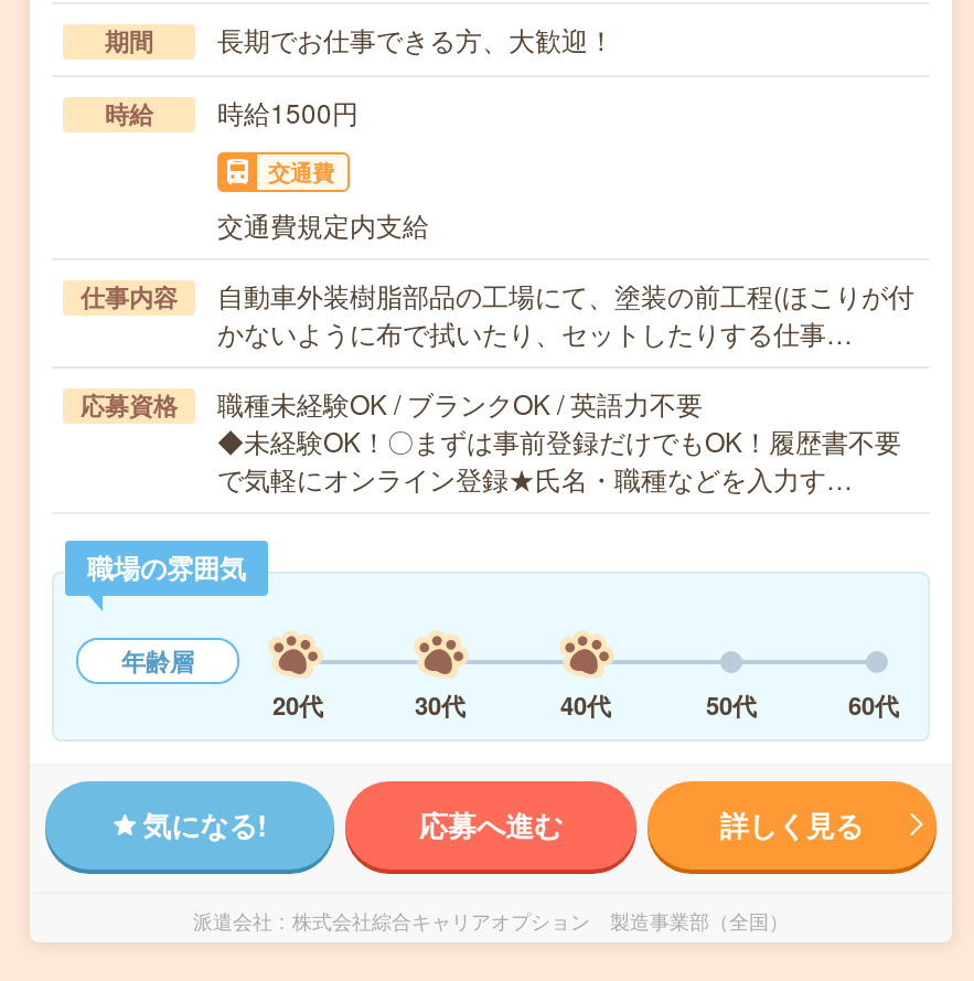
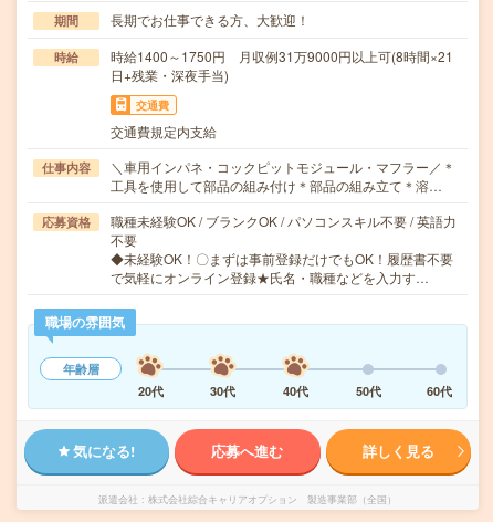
- 時給1500円
+ 時給1400～1750円 月収例31万9000円以上可(8時間×21
+ 日+残業・深夜手当)

- 自動車外装樹脂部品の工場にて、塗装の前工程(ほこりが付
- かないように布で拭いたり、セットしたりする仕事…
+ ＼車用インパネ・コックピットモジュール・マフラー／＊
+ 工具を使用して部品の組み付け＊部品の組み立て＊溶…

- 職種未経験OK / ブランクOK / 英語力不要
+ 職種未経験OK / ブランクOK / パソコンスキル不要 / 英語力
+ 不要
